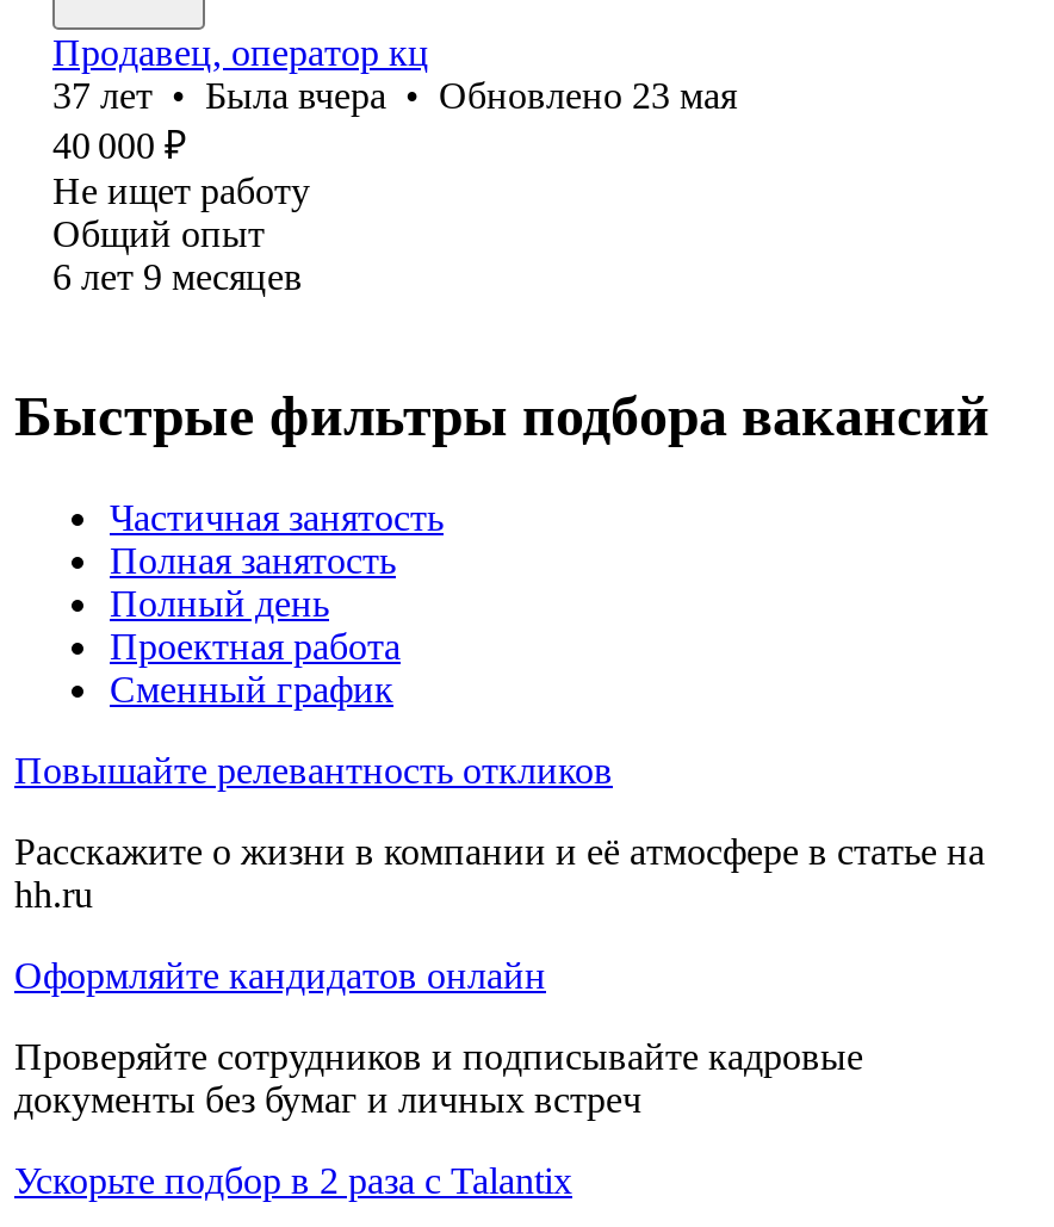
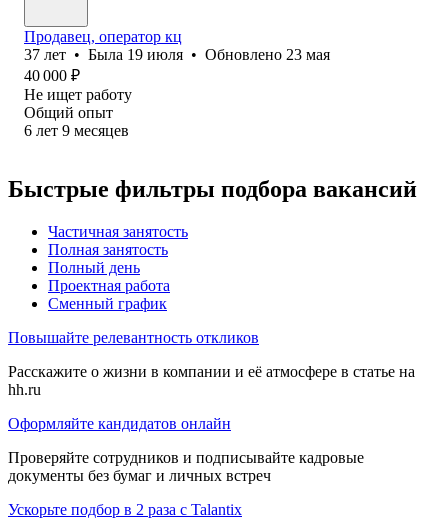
- 37 лет • Была вчера • Обновлено 23 мая
+ 37 лет • Была 19 июля • Обновлено 23 мая
